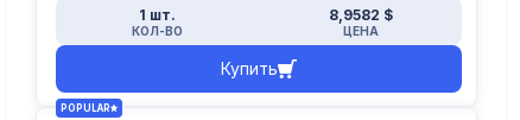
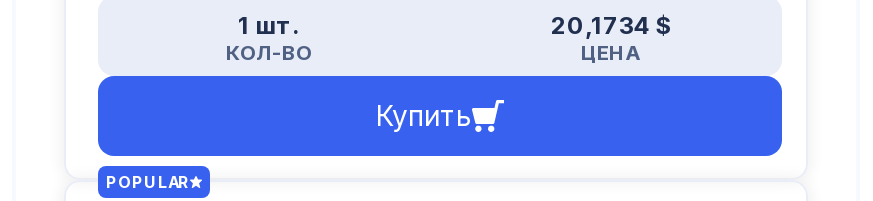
- 8,9582 $
+ 20,1734 $
